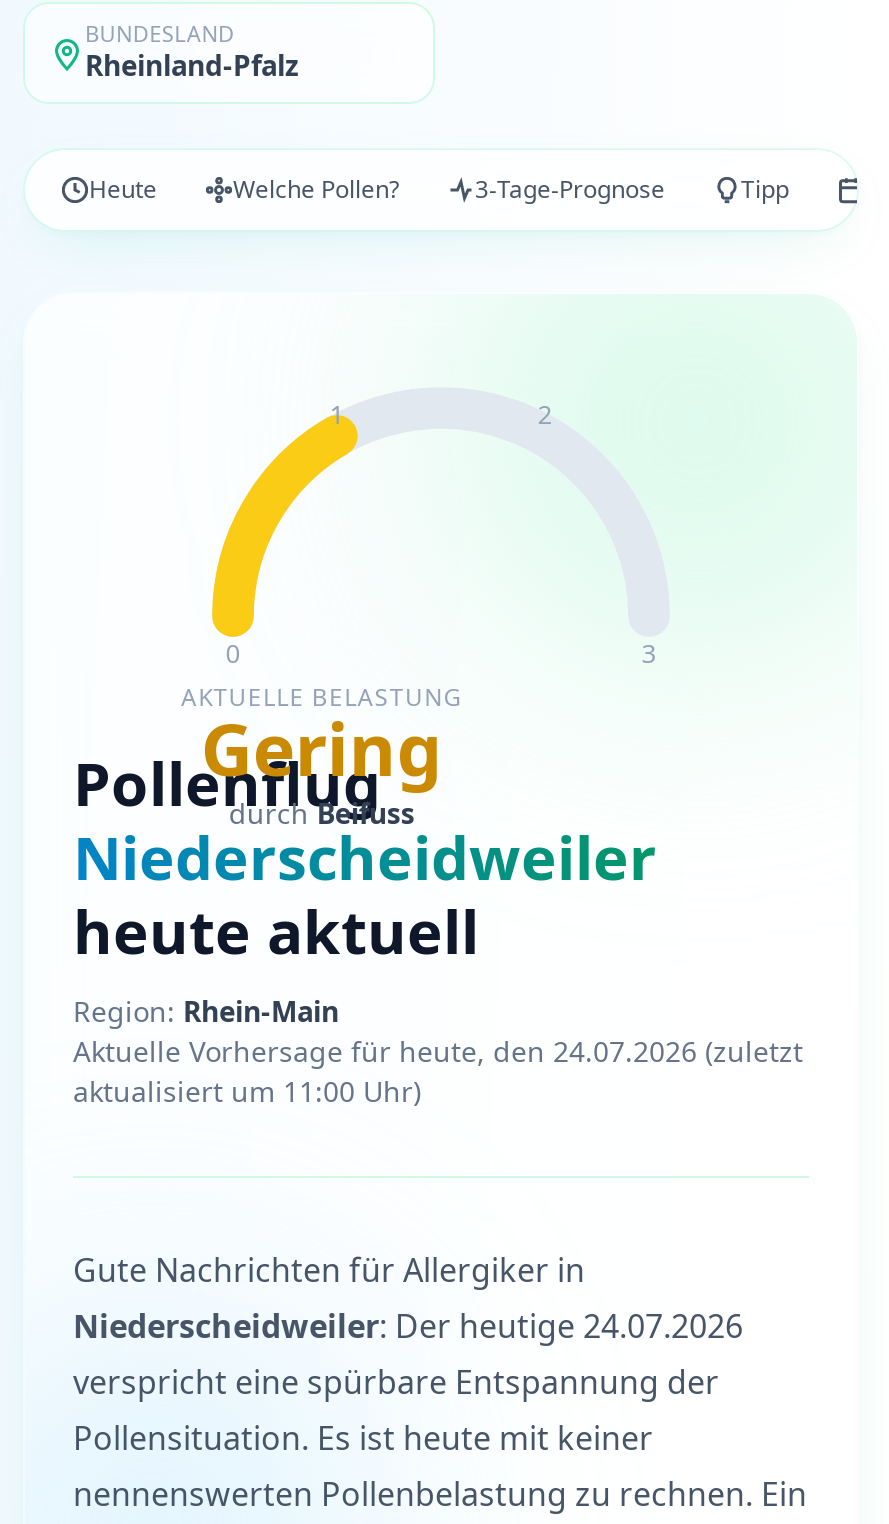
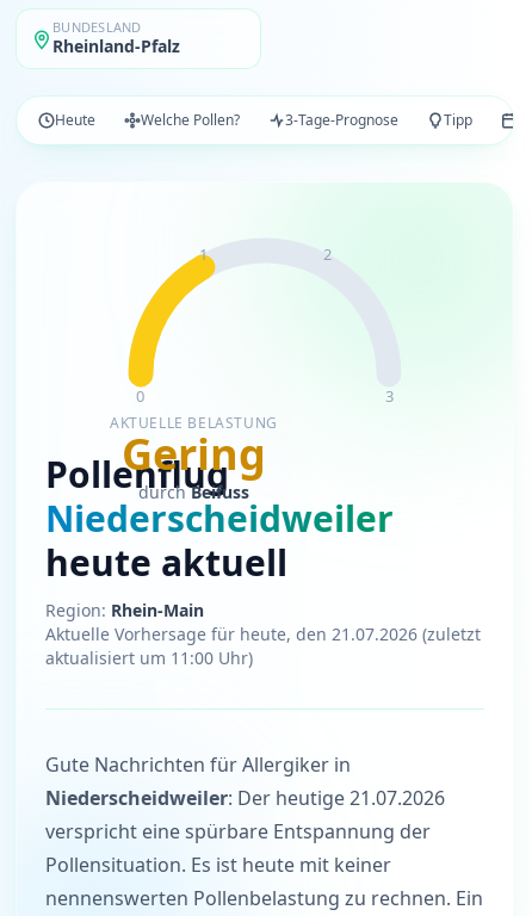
- Aktuelle Vorhersage für heute, den 24.07.2026 (zuletzt
+ Aktuelle Vorhersage für heute, den 21.07.2026 (zuletzt

- Niederscheidweiler: Der heutige 24.07.2026
+ Niederscheidweiler: Der heutige 21.07.2026
